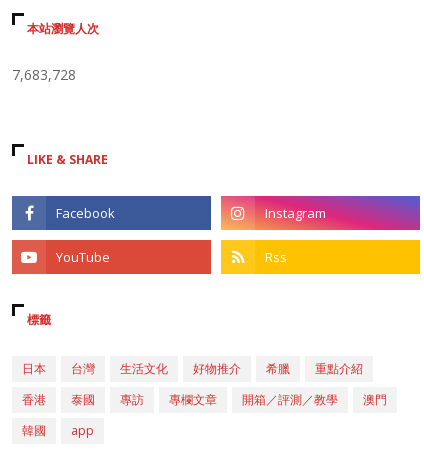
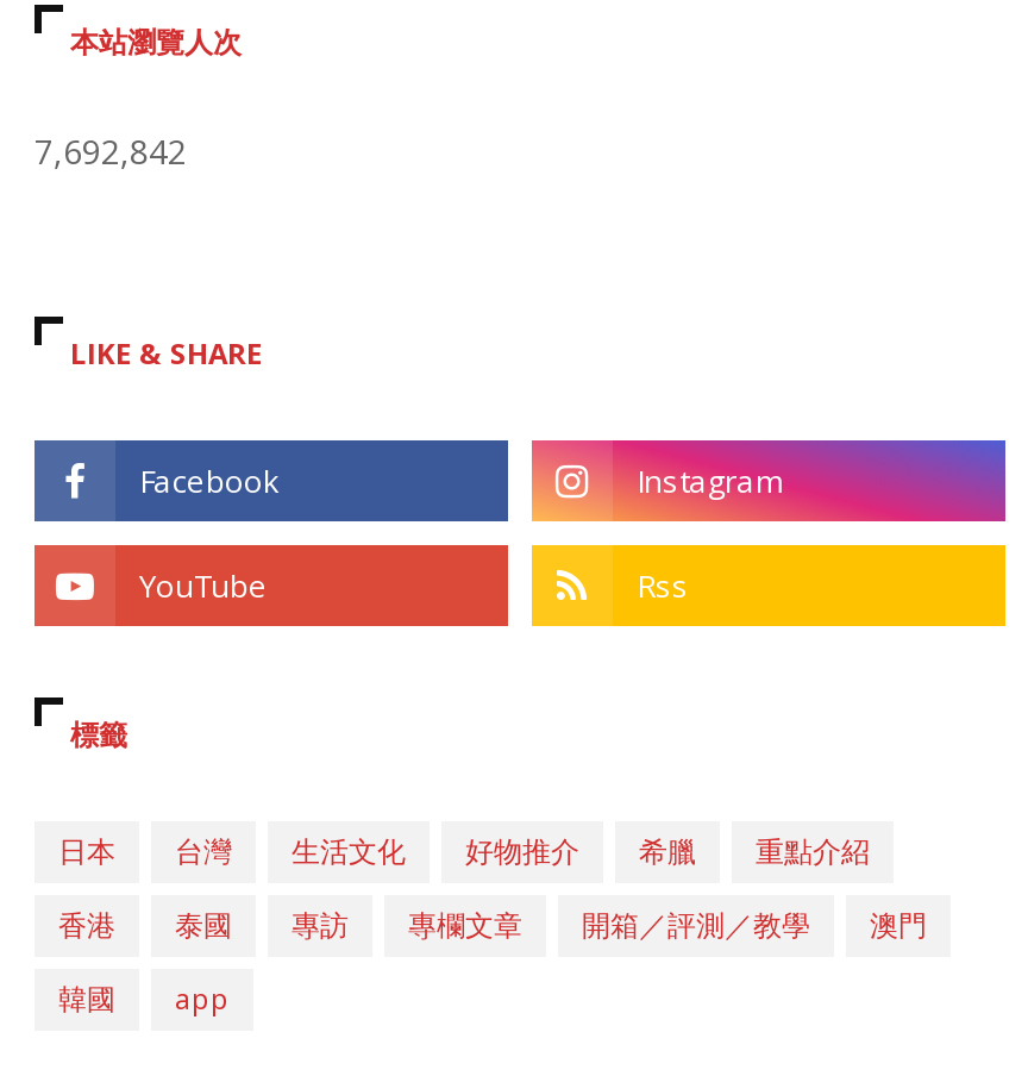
- 7,683,728
+ 7,692,842
